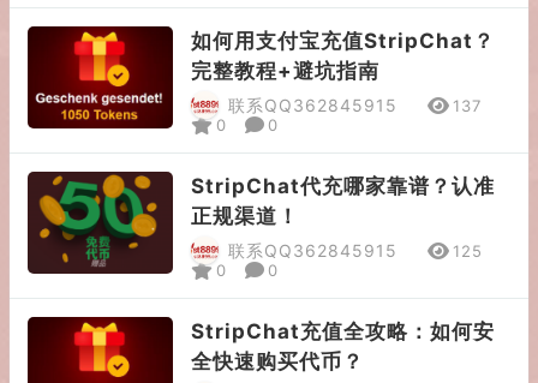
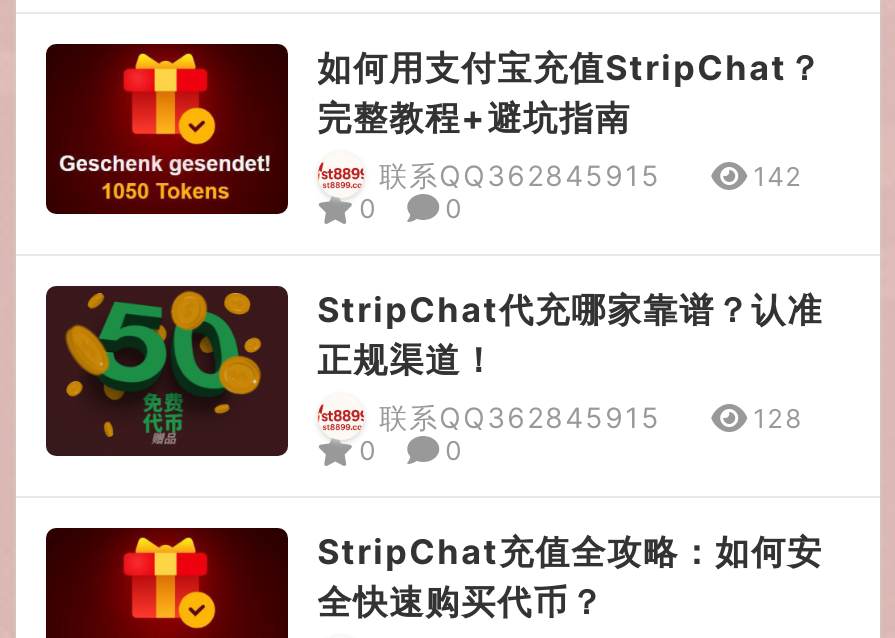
- 137
+ 142

- 125
+ 128
